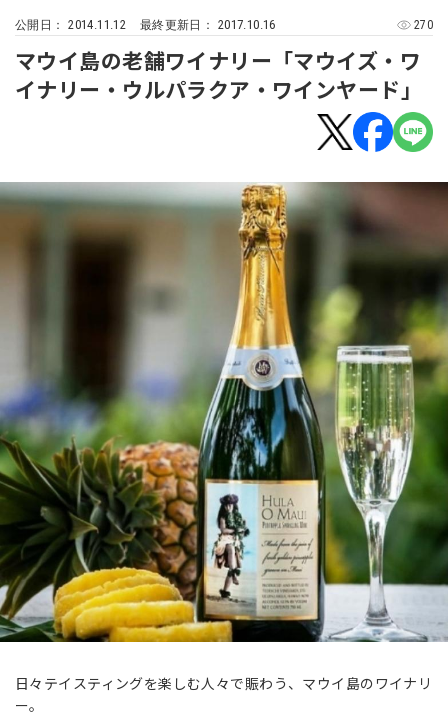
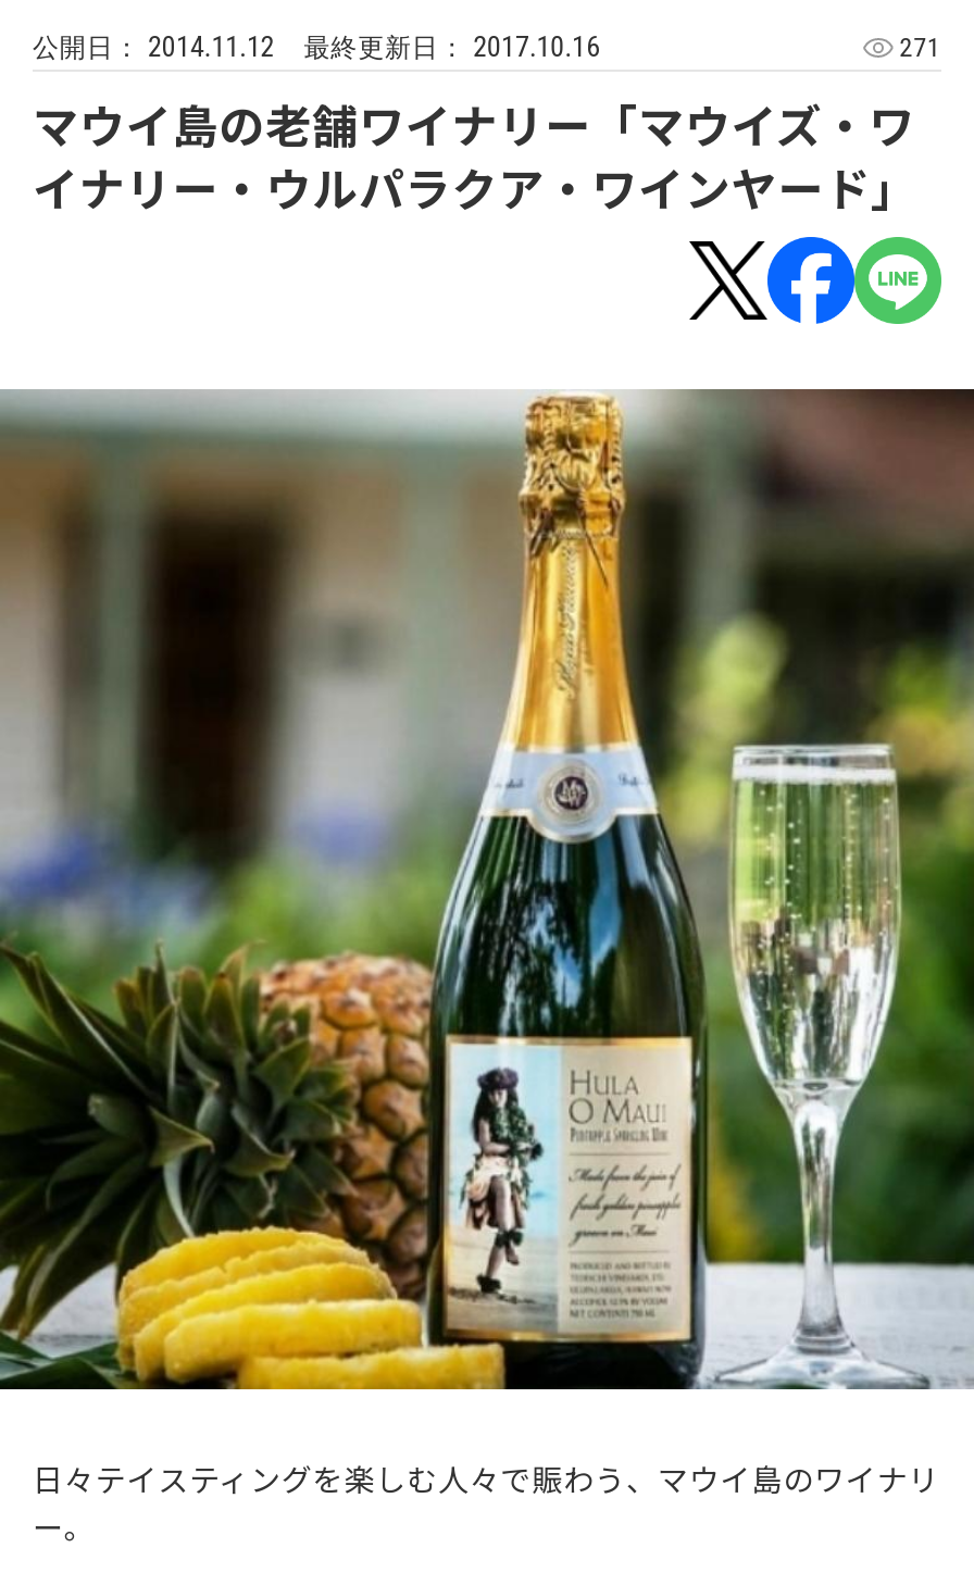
- 270
+ 271
